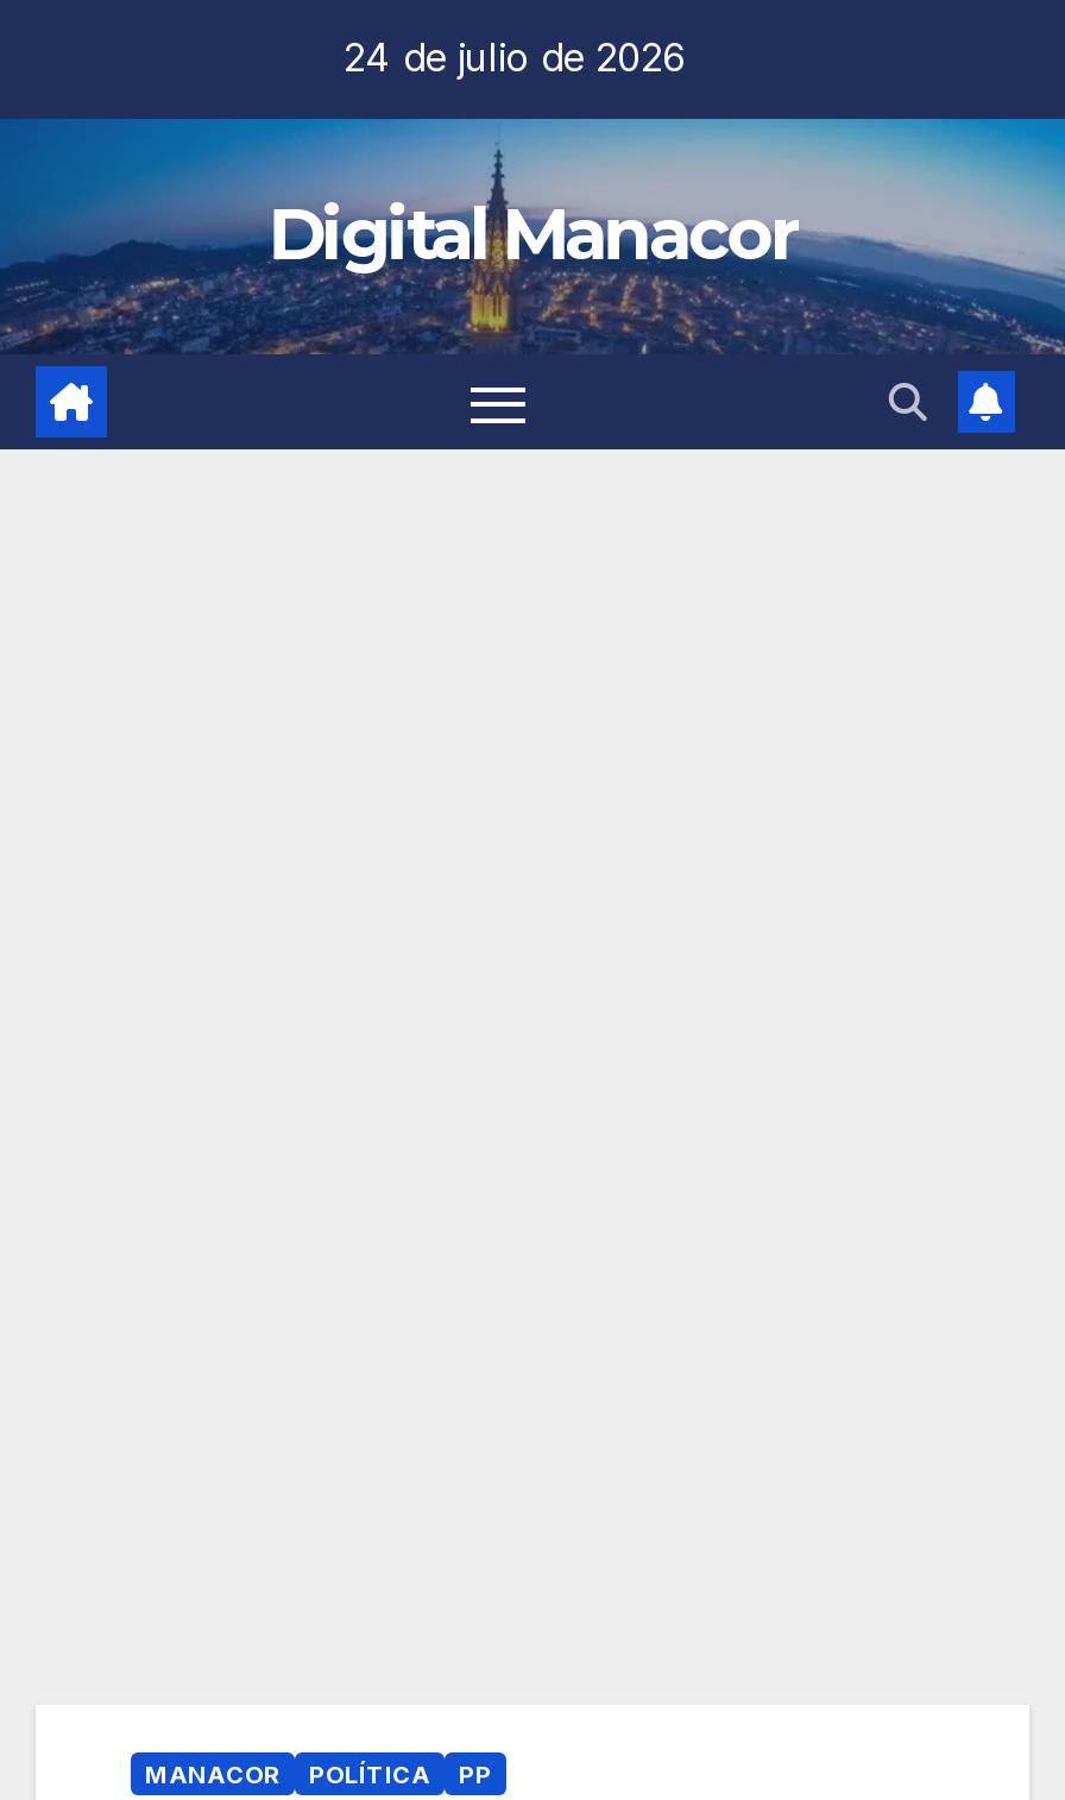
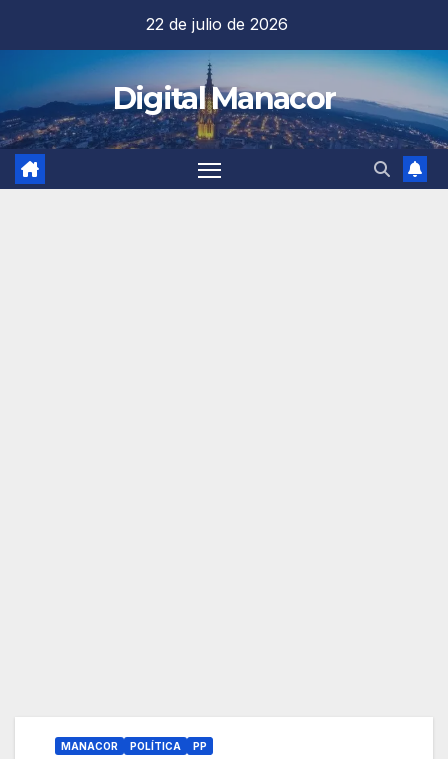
- 24 de julio de 2026
+ 22 de julio de 2026
